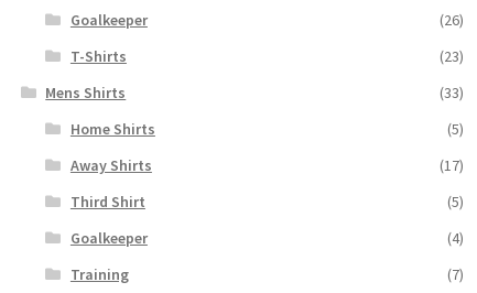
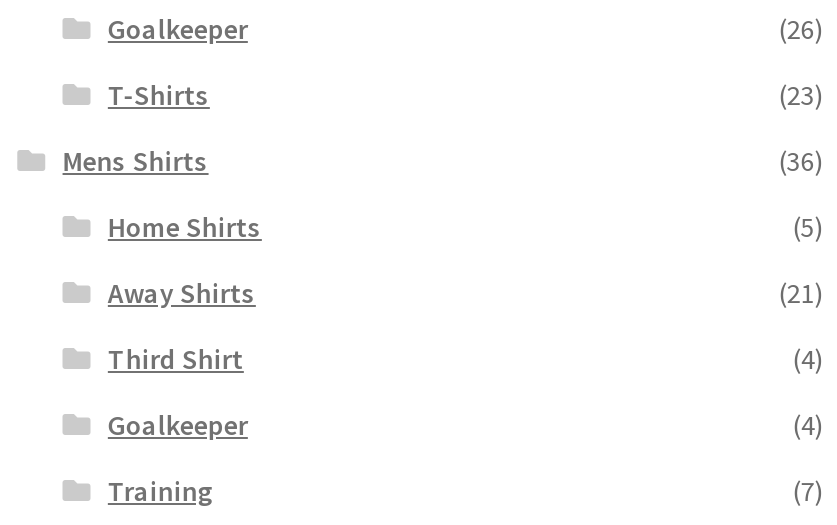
- (33)
+ (36)

- (17)
+ (21)

- (5)
+ (4)
